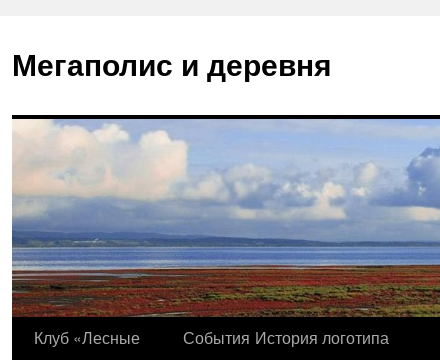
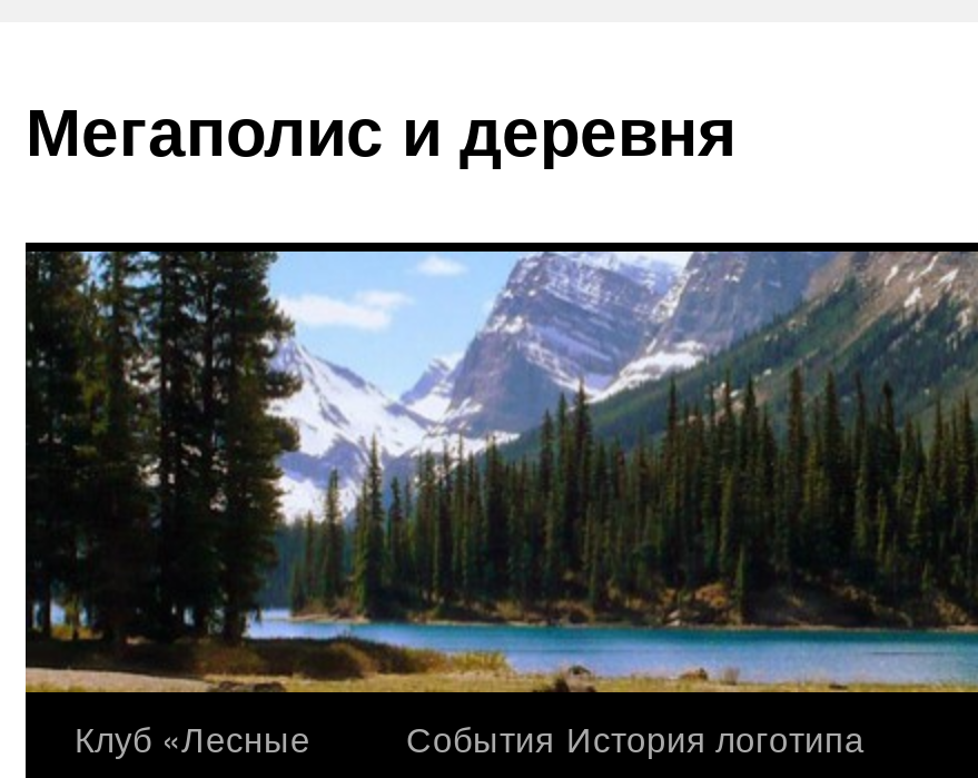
- [image]
+ [image]
